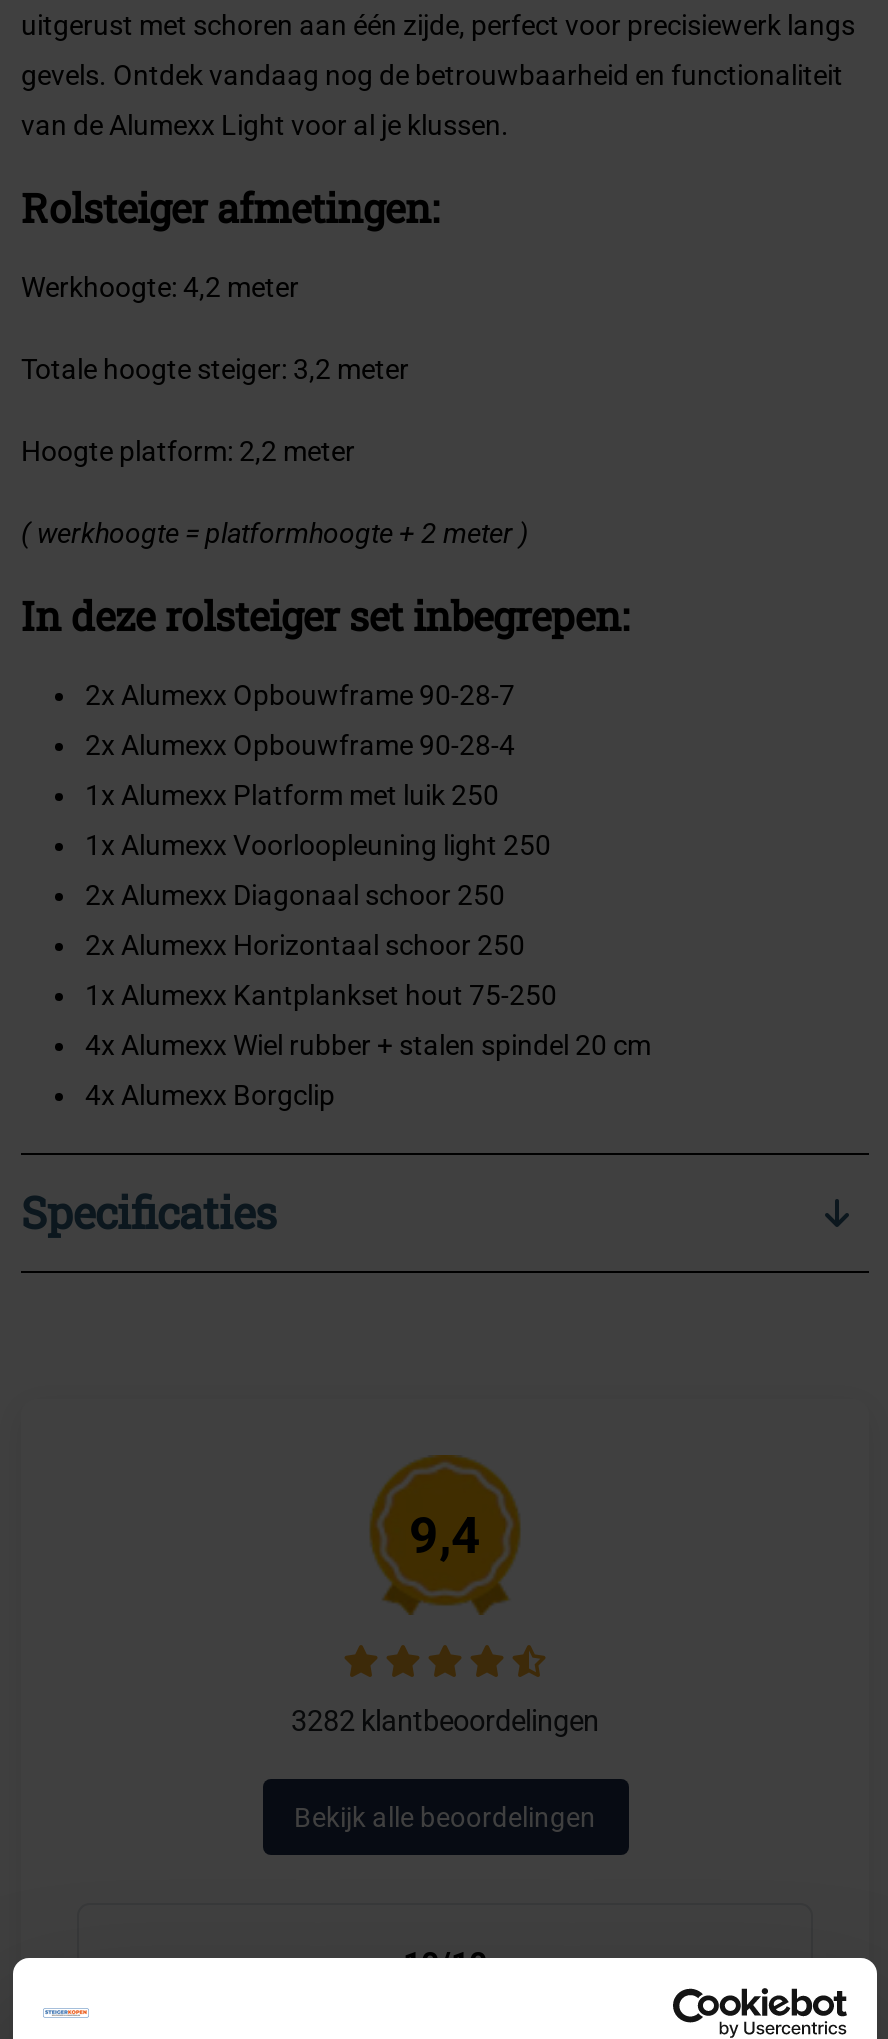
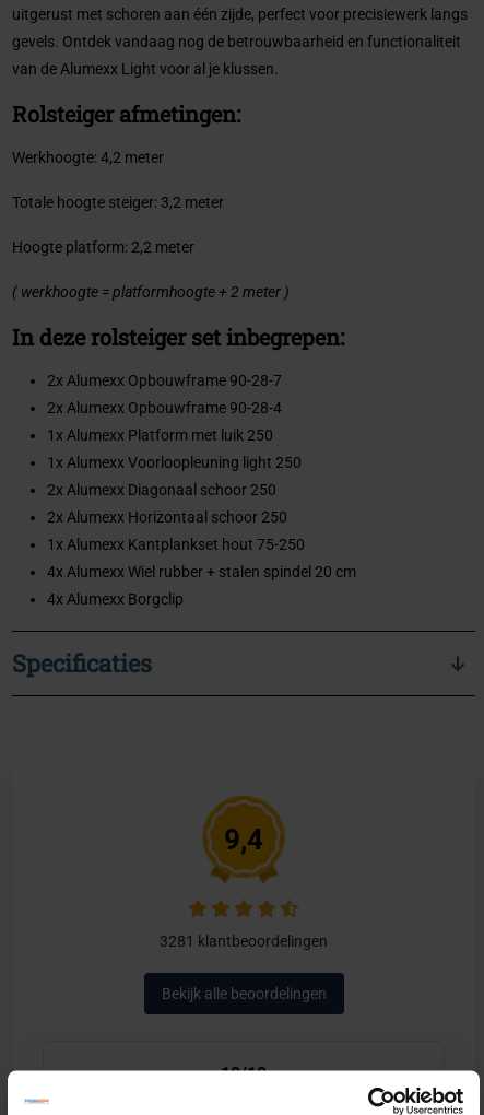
- 3282 klantbeoordelingen
+ 3281 klantbeoordelingen
